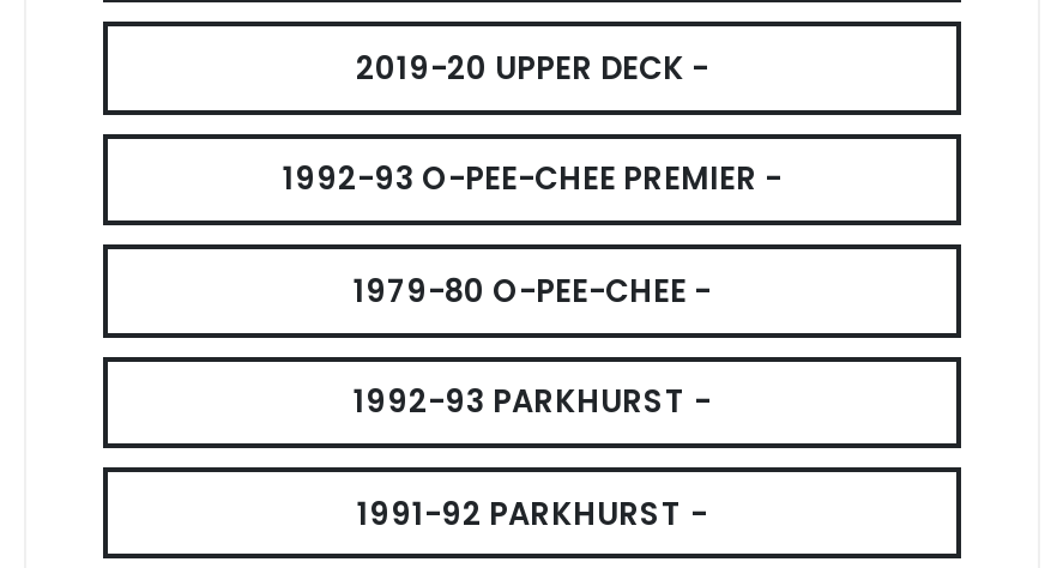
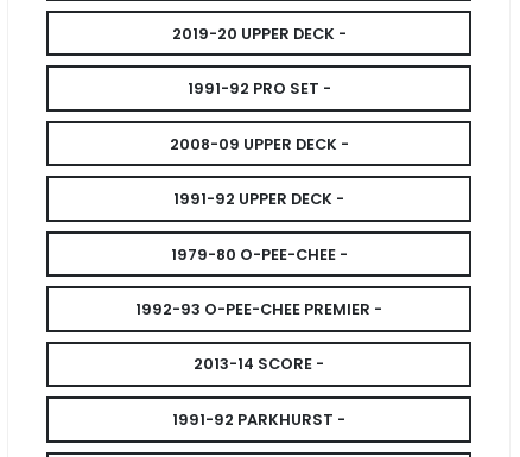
+ 1991-92 PRO SET -
+ 2008-09 UPPER DECK -
+ 1991-92 UPPER DECK -

moved down: 1992-93 O-PEE-CHEE PREMIER -

- 1992-93 PARKHURST -
+ 2013-14 SCORE -
